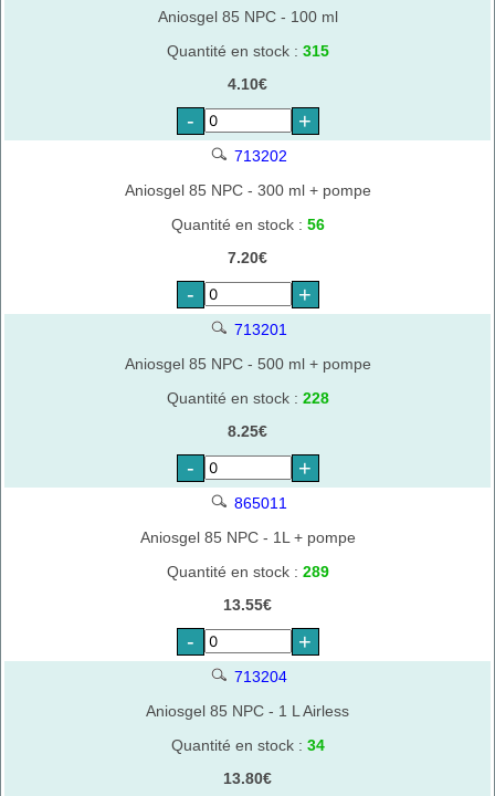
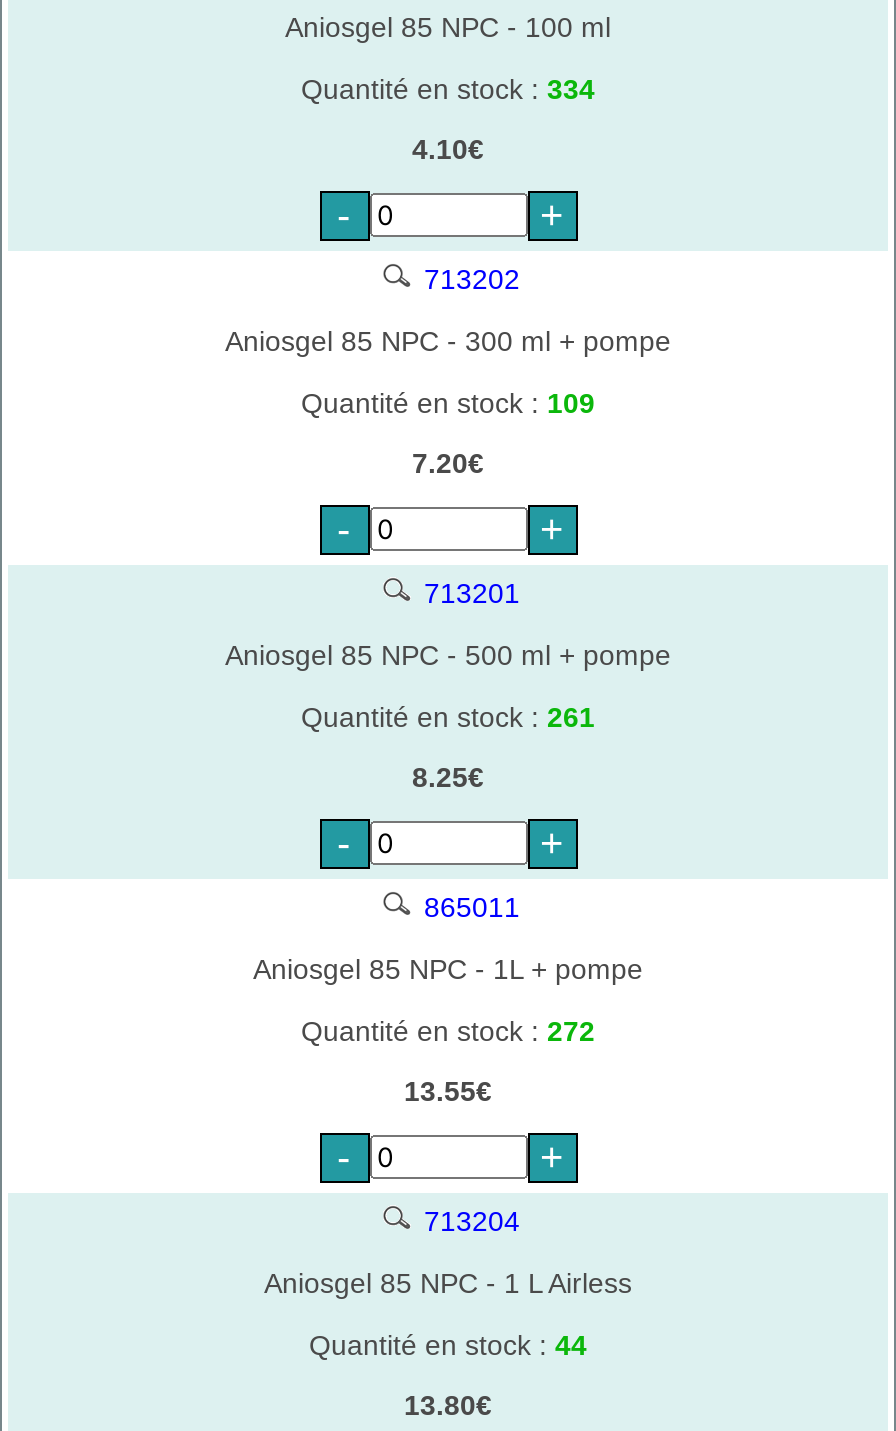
- Quantité en stock : 315
+ Quantité en stock : 334

- Quantité en stock : 56
+ Quantité en stock : 109

- Quantité en stock : 228
+ Quantité en stock : 261

- Quantité en stock : 289
+ Quantité en stock : 272

- Quantité en stock : 34
+ Quantité en stock : 44
